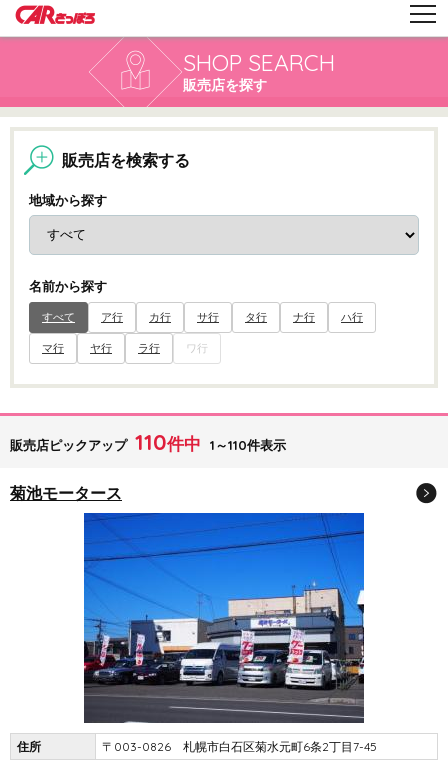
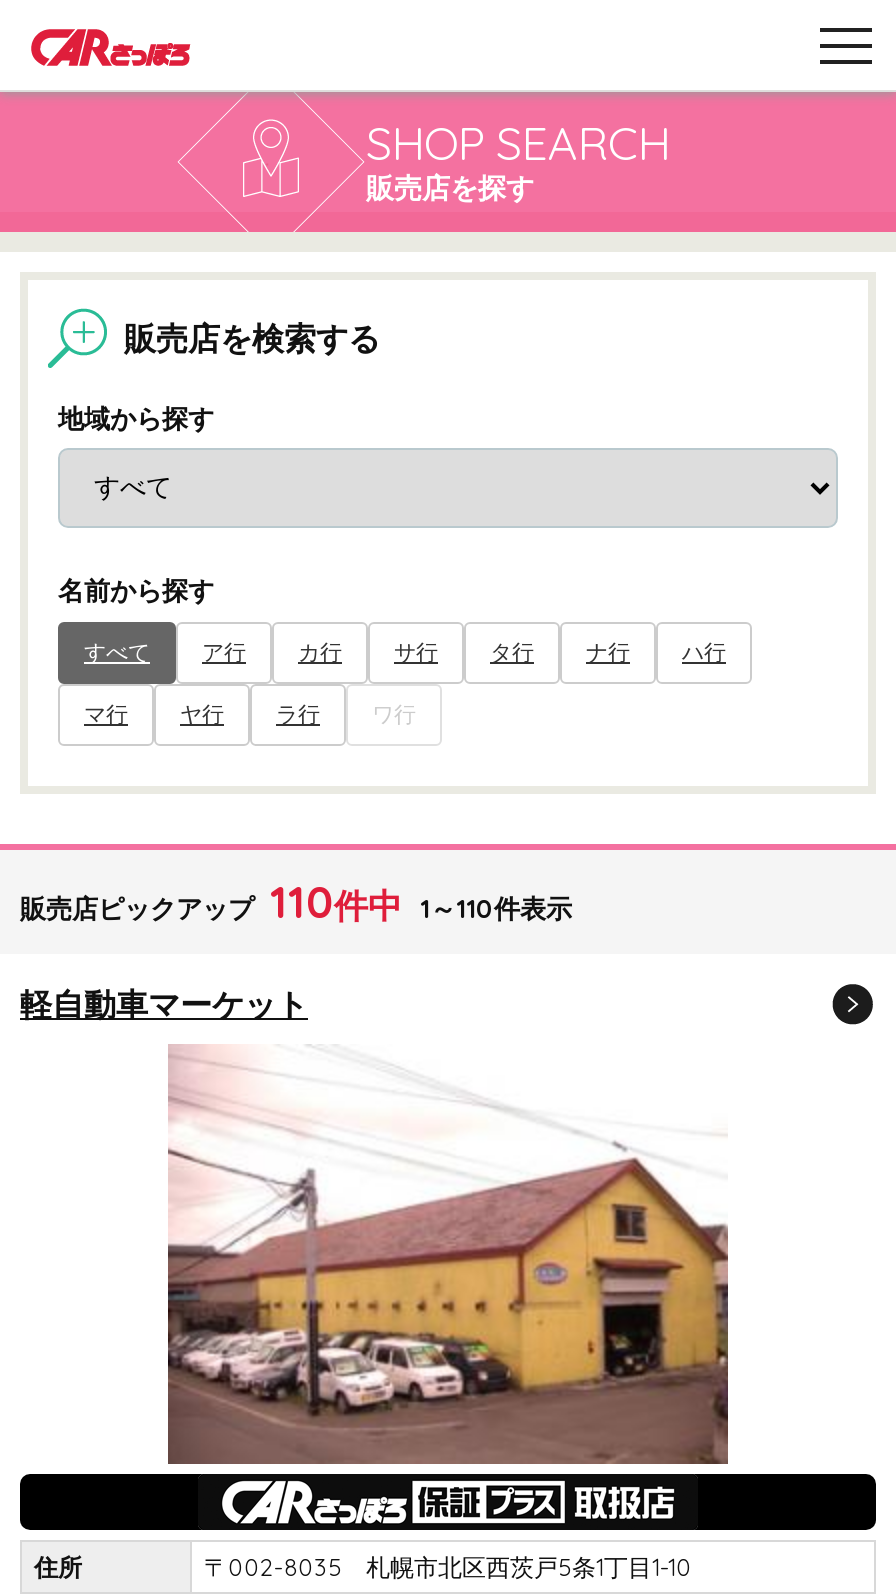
- 菊池モータース
+ 軽自動車マーケット

- [image]
- 〒003-0826 札幌市白石区菊水元町6条2丁目7-45
+ [image]
+ 〒002-8035 札幌市北区西茨戸5条1丁目1-10
